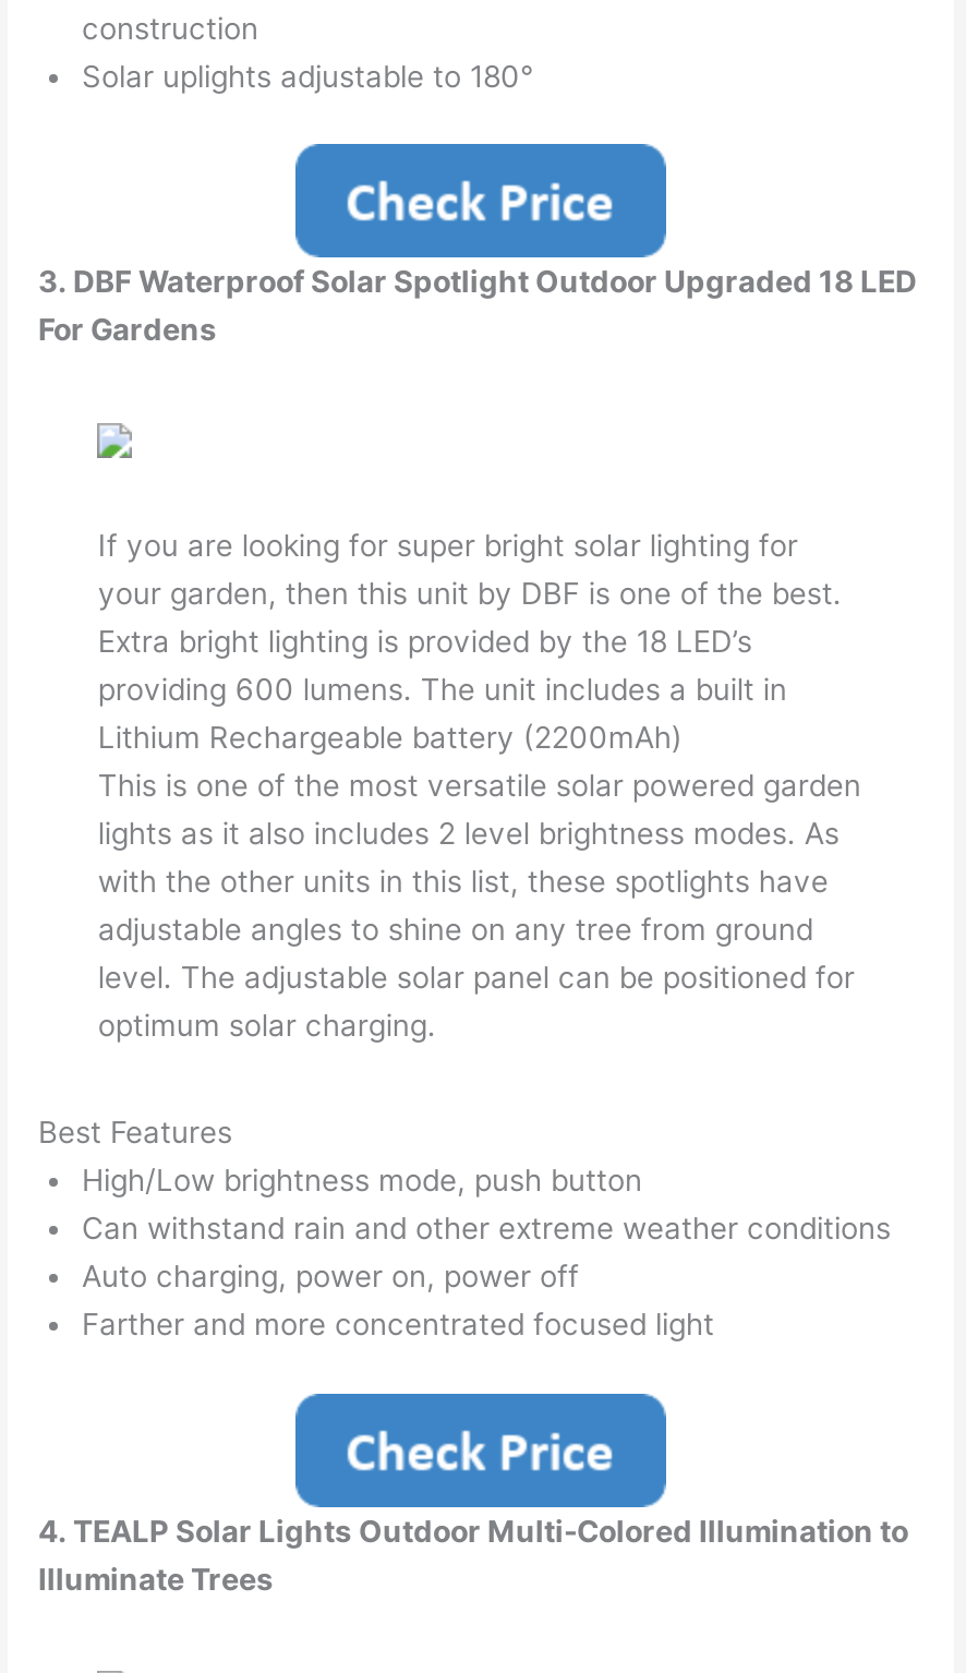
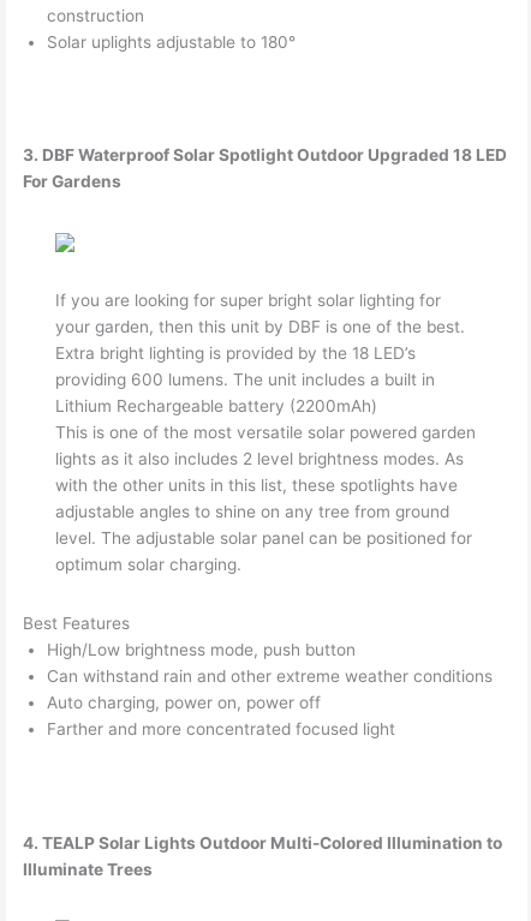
- [image]

- [image]
